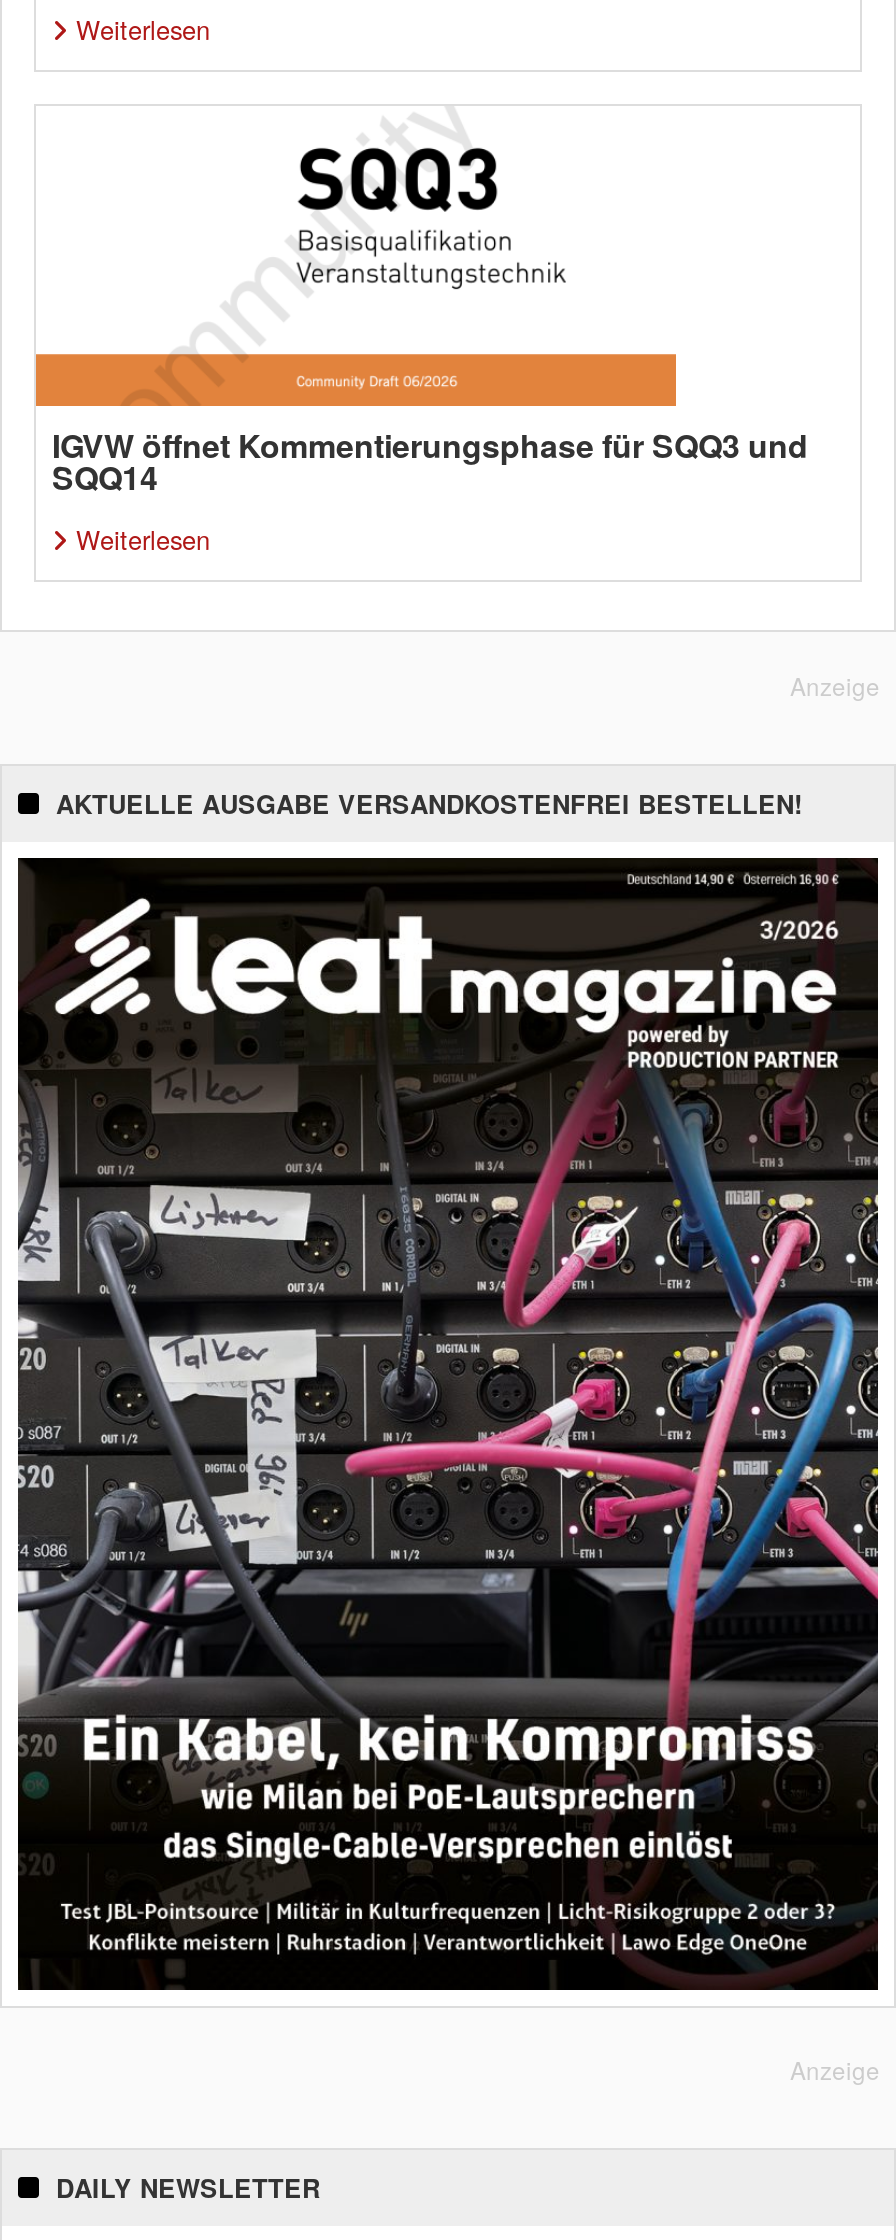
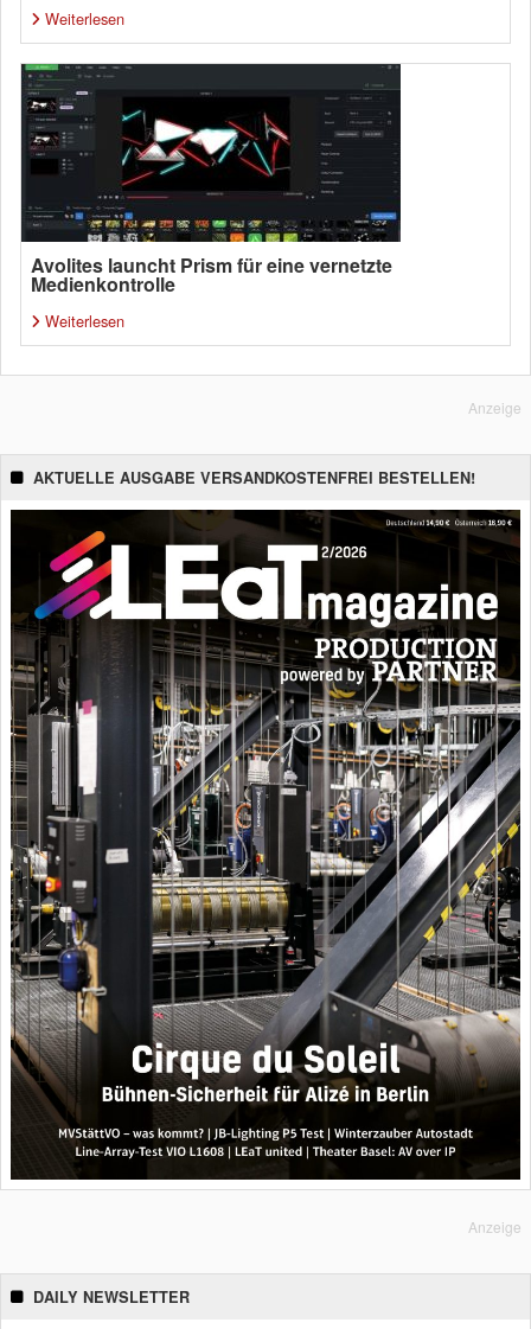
- [image]
- IGVW öffnet Kommentierungsphase für SQQ3 und
- SQQ14
+ [image]
+ Avolites launcht Prism für eine vernetzte
+ Medienkontrolle

- [image]
+ [image]
